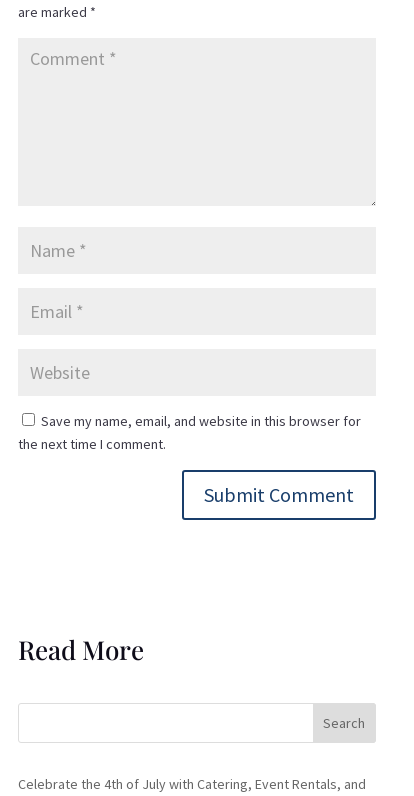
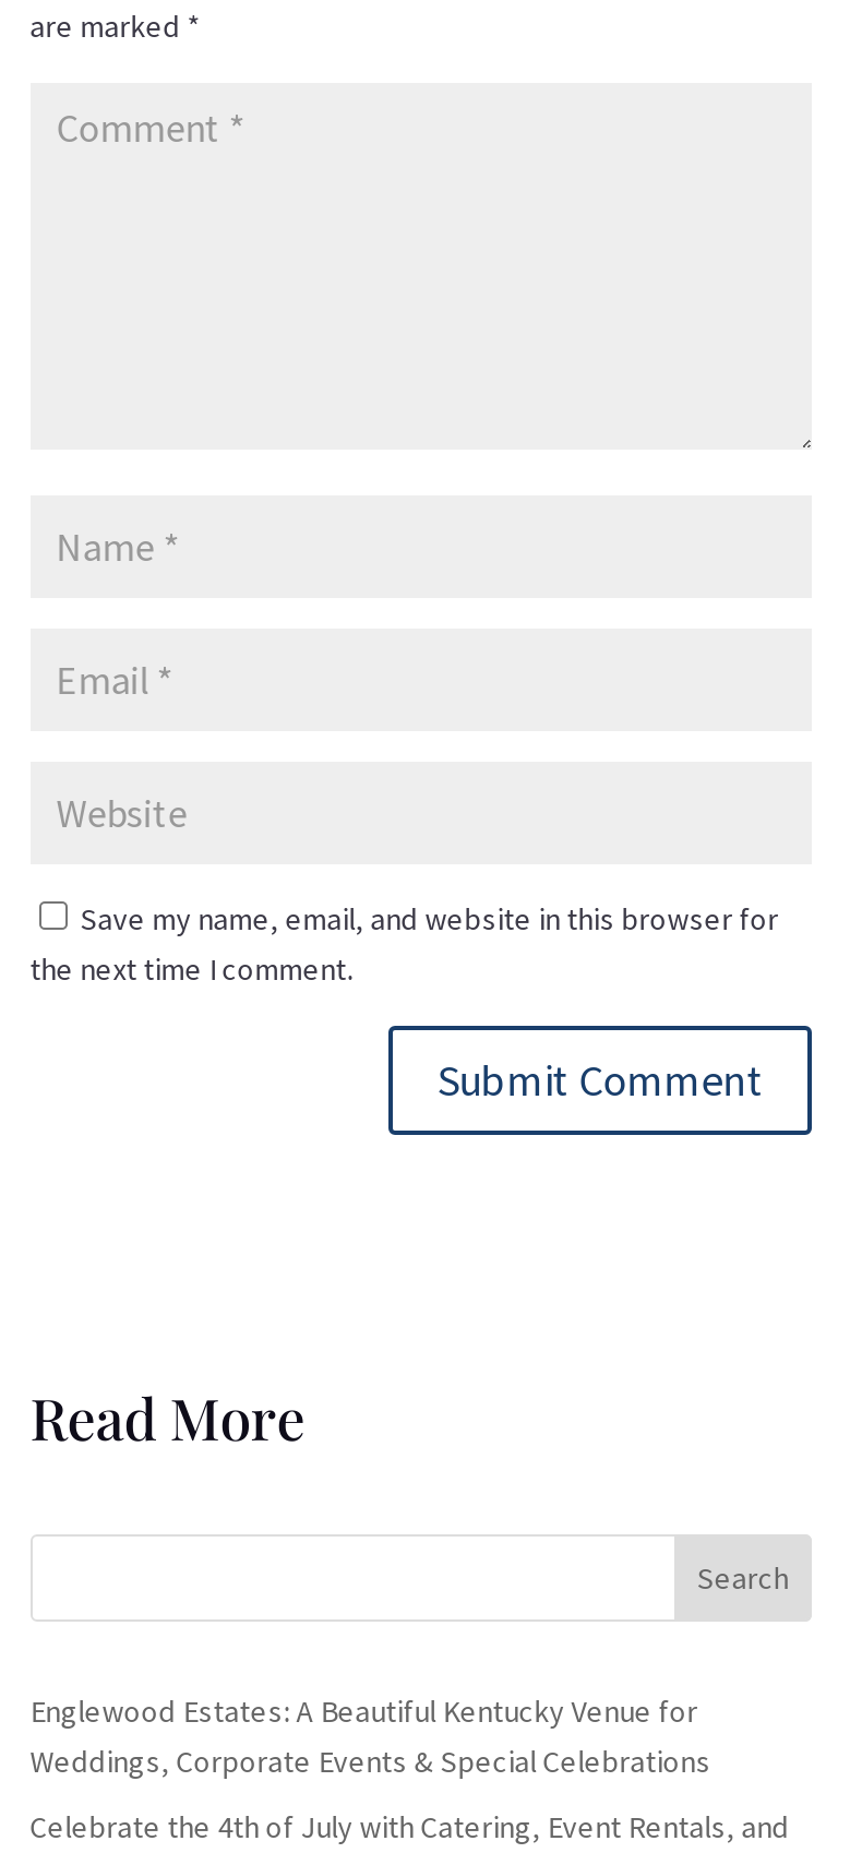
+ Englewood Estates: A Beautiful Kentucky Venue for
+ Weddings, Corporate Events & Special Celebrations
